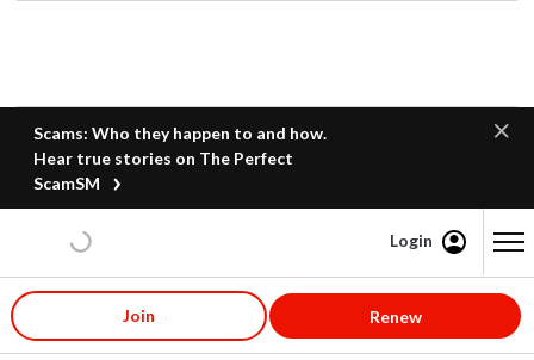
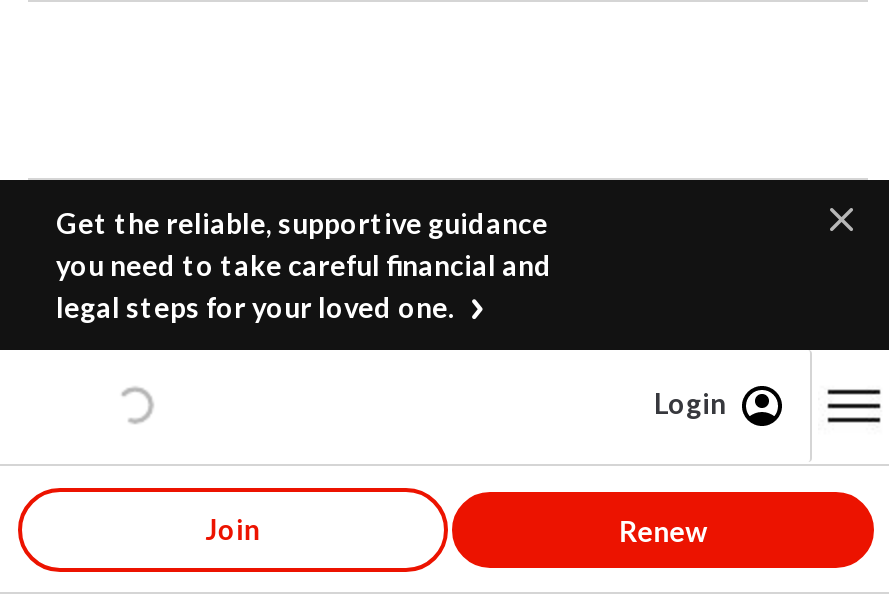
- Scams: Who they happen to and how.
- Hear true stories on The Perfect
- ScamSM
+ Get the reliable, supportive guidance
+ you need to take careful financial and
+ legal steps for your loved one.
